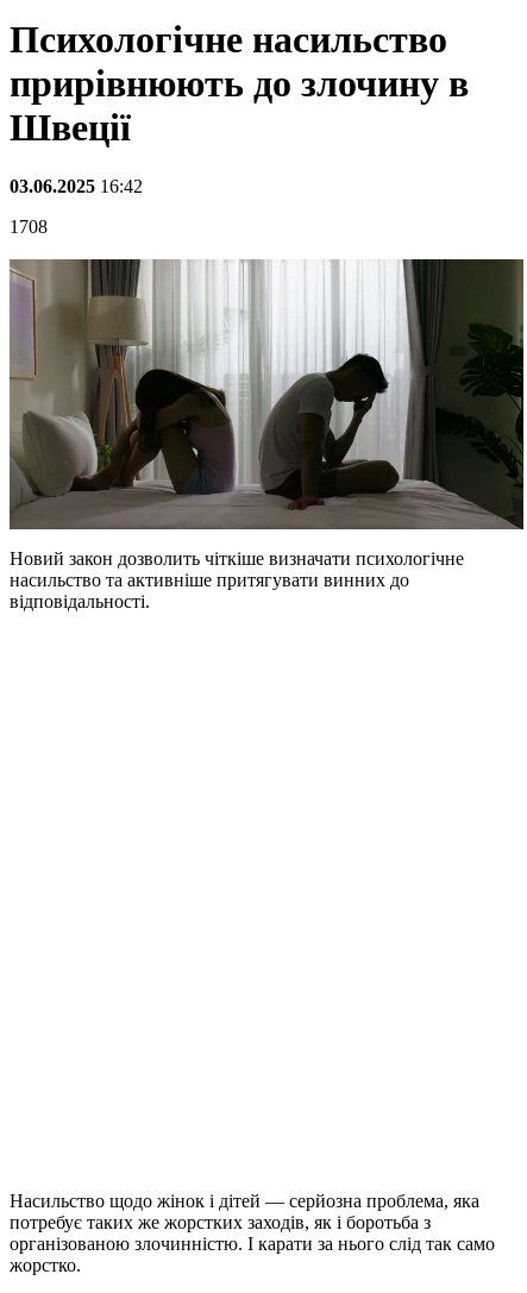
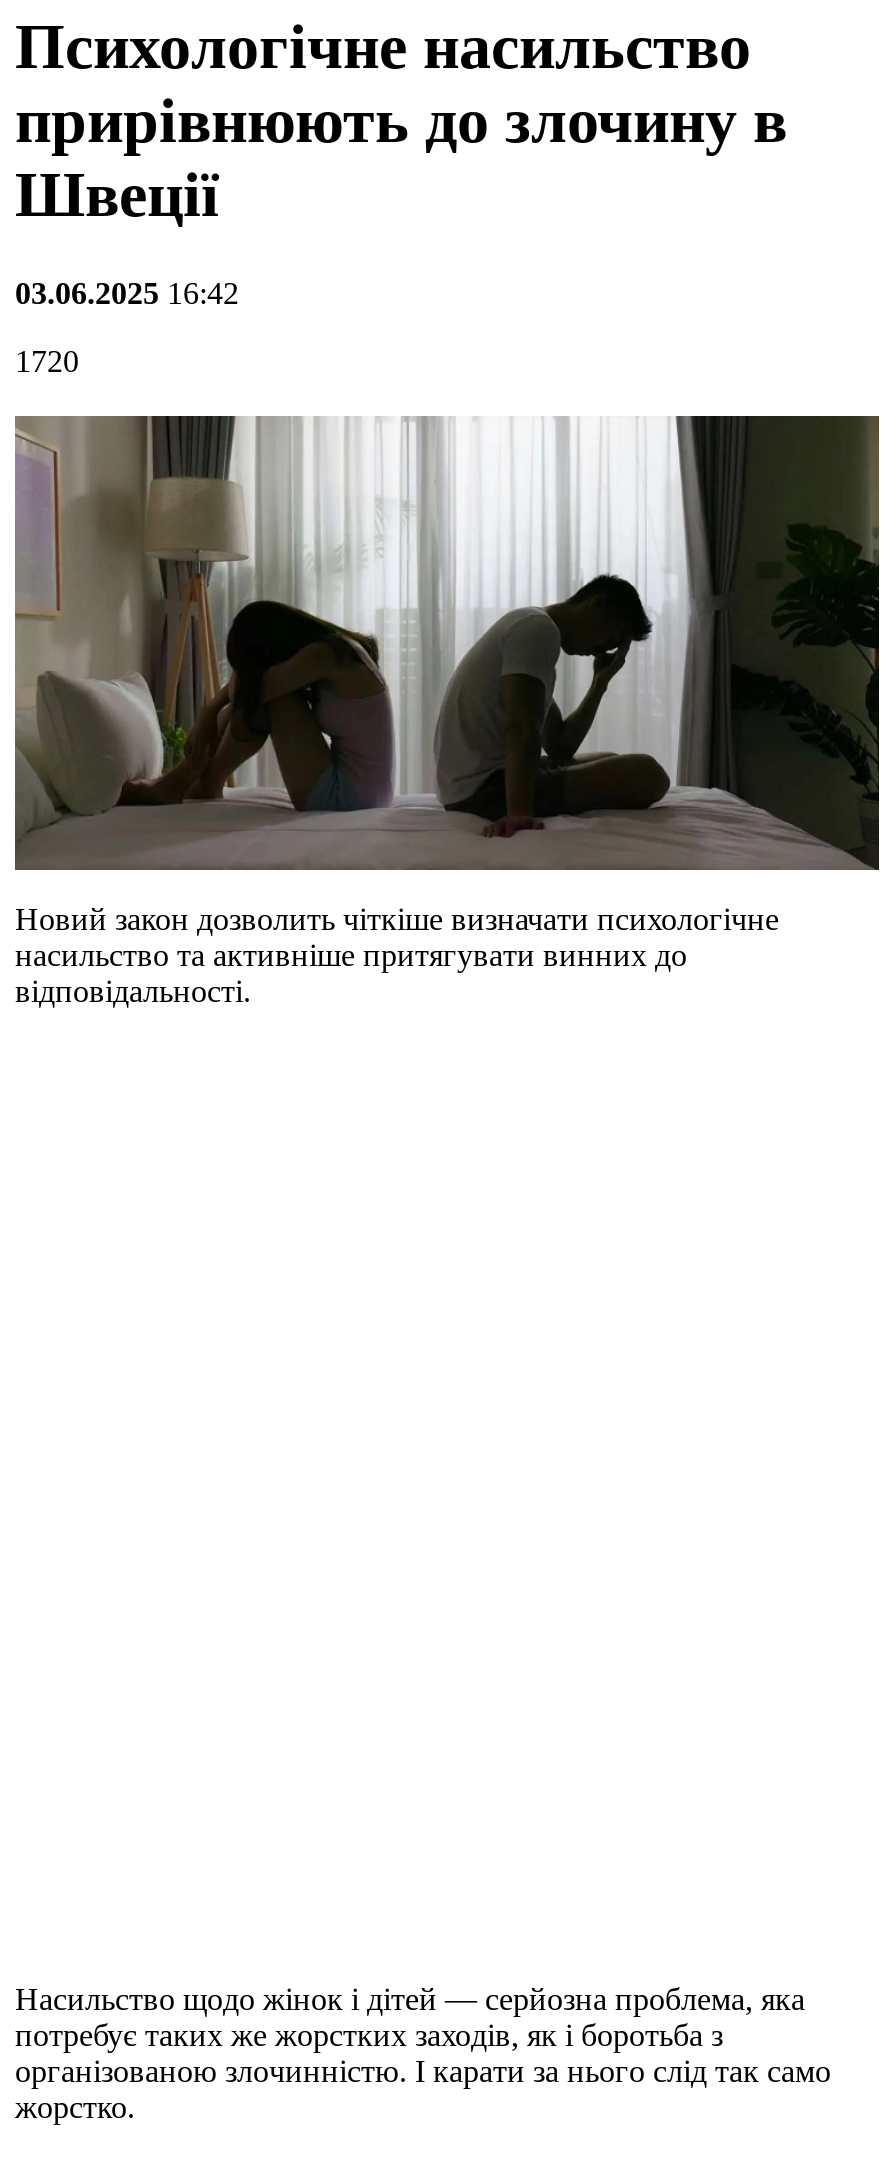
- 1708
+ 1720
